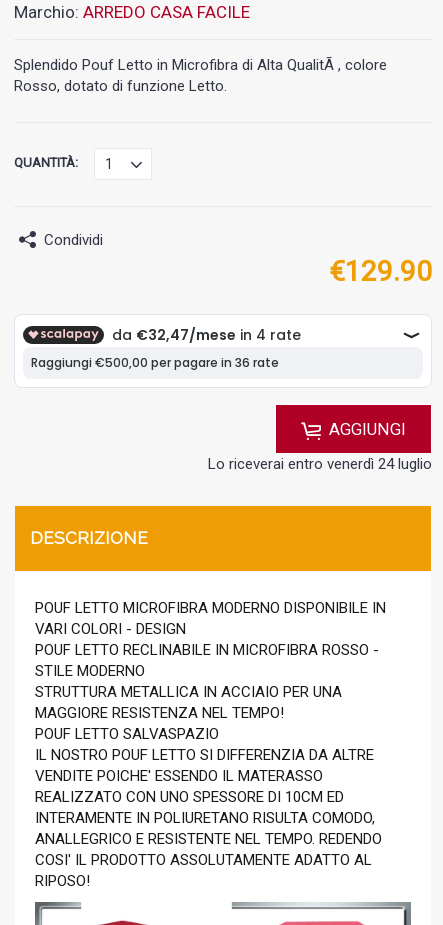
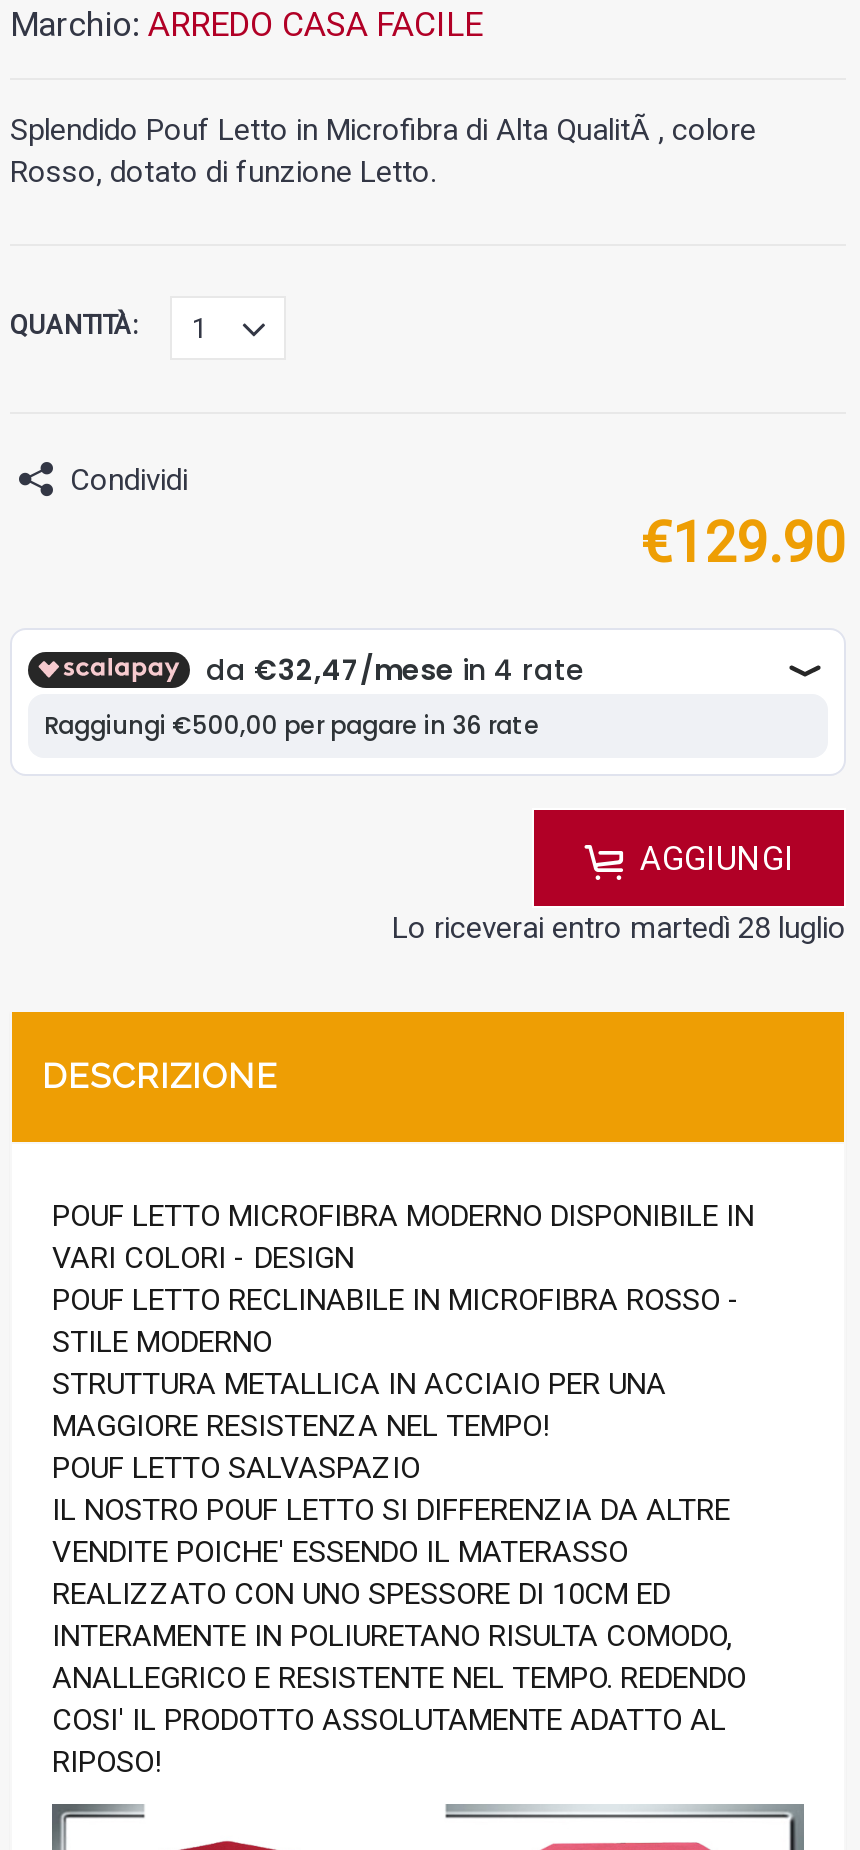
- Lo riceverai entro venerdì 24 luglio
+ Lo riceverai entro martedì 28 luglio
